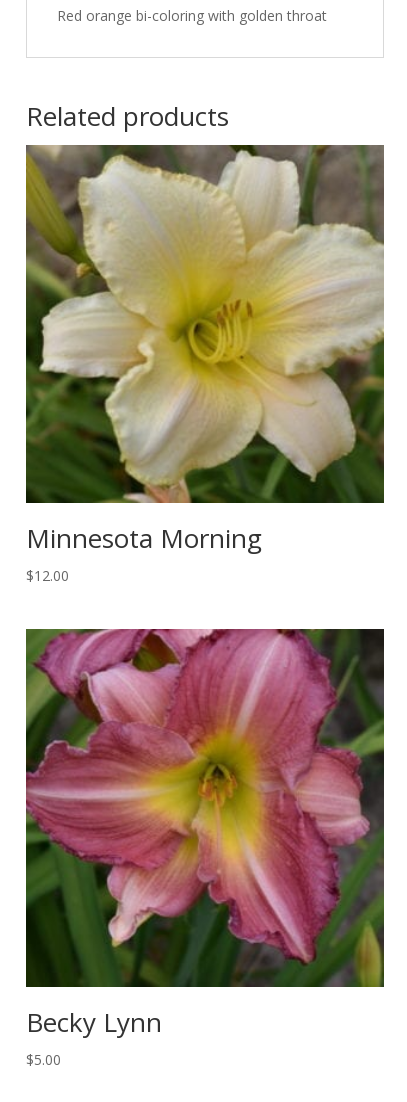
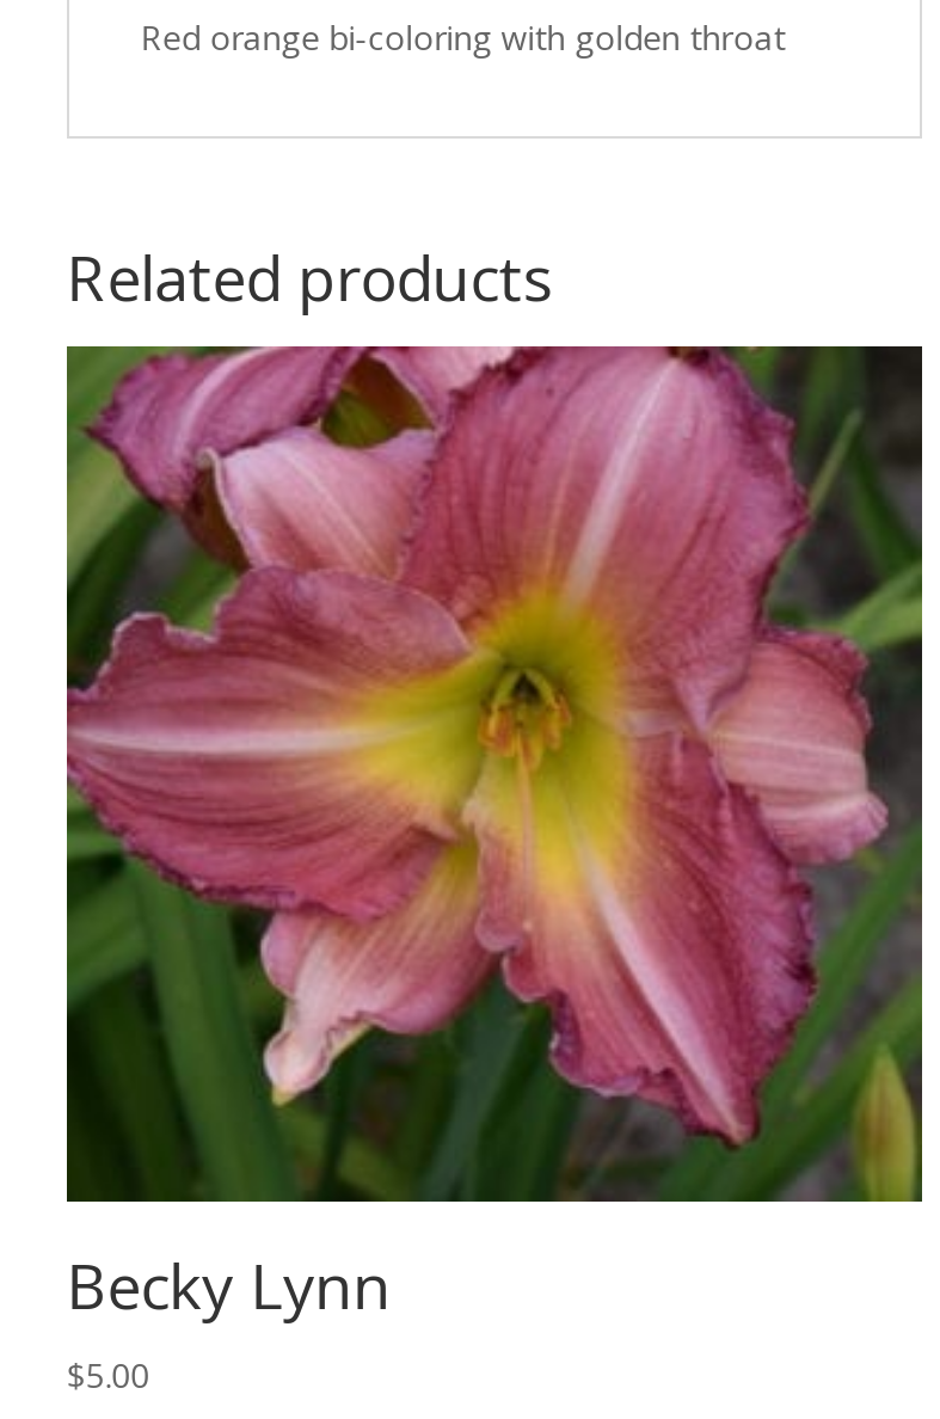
- [image]
- Minnesota Morning
- $12.00
